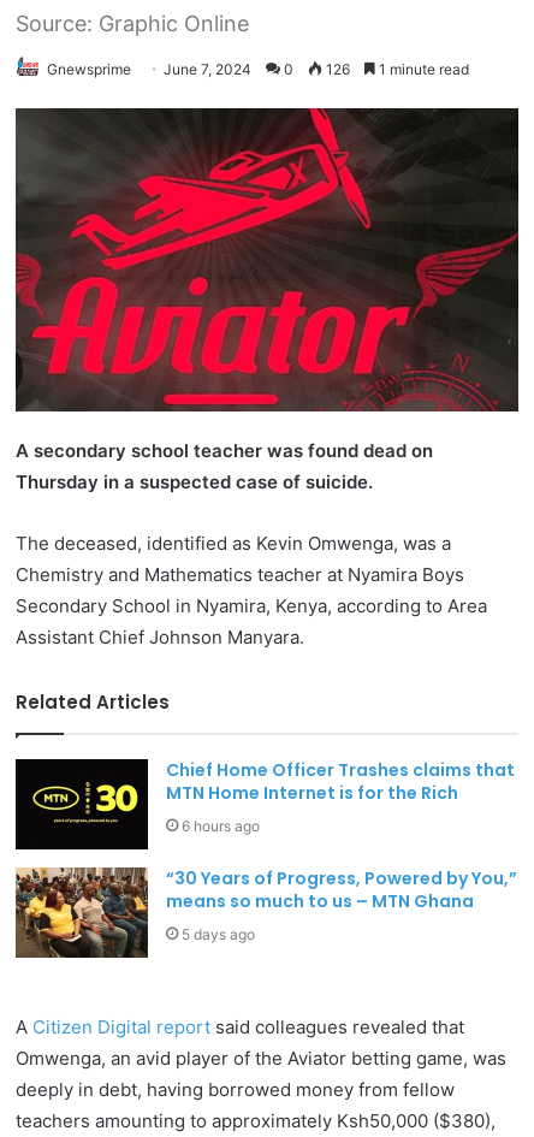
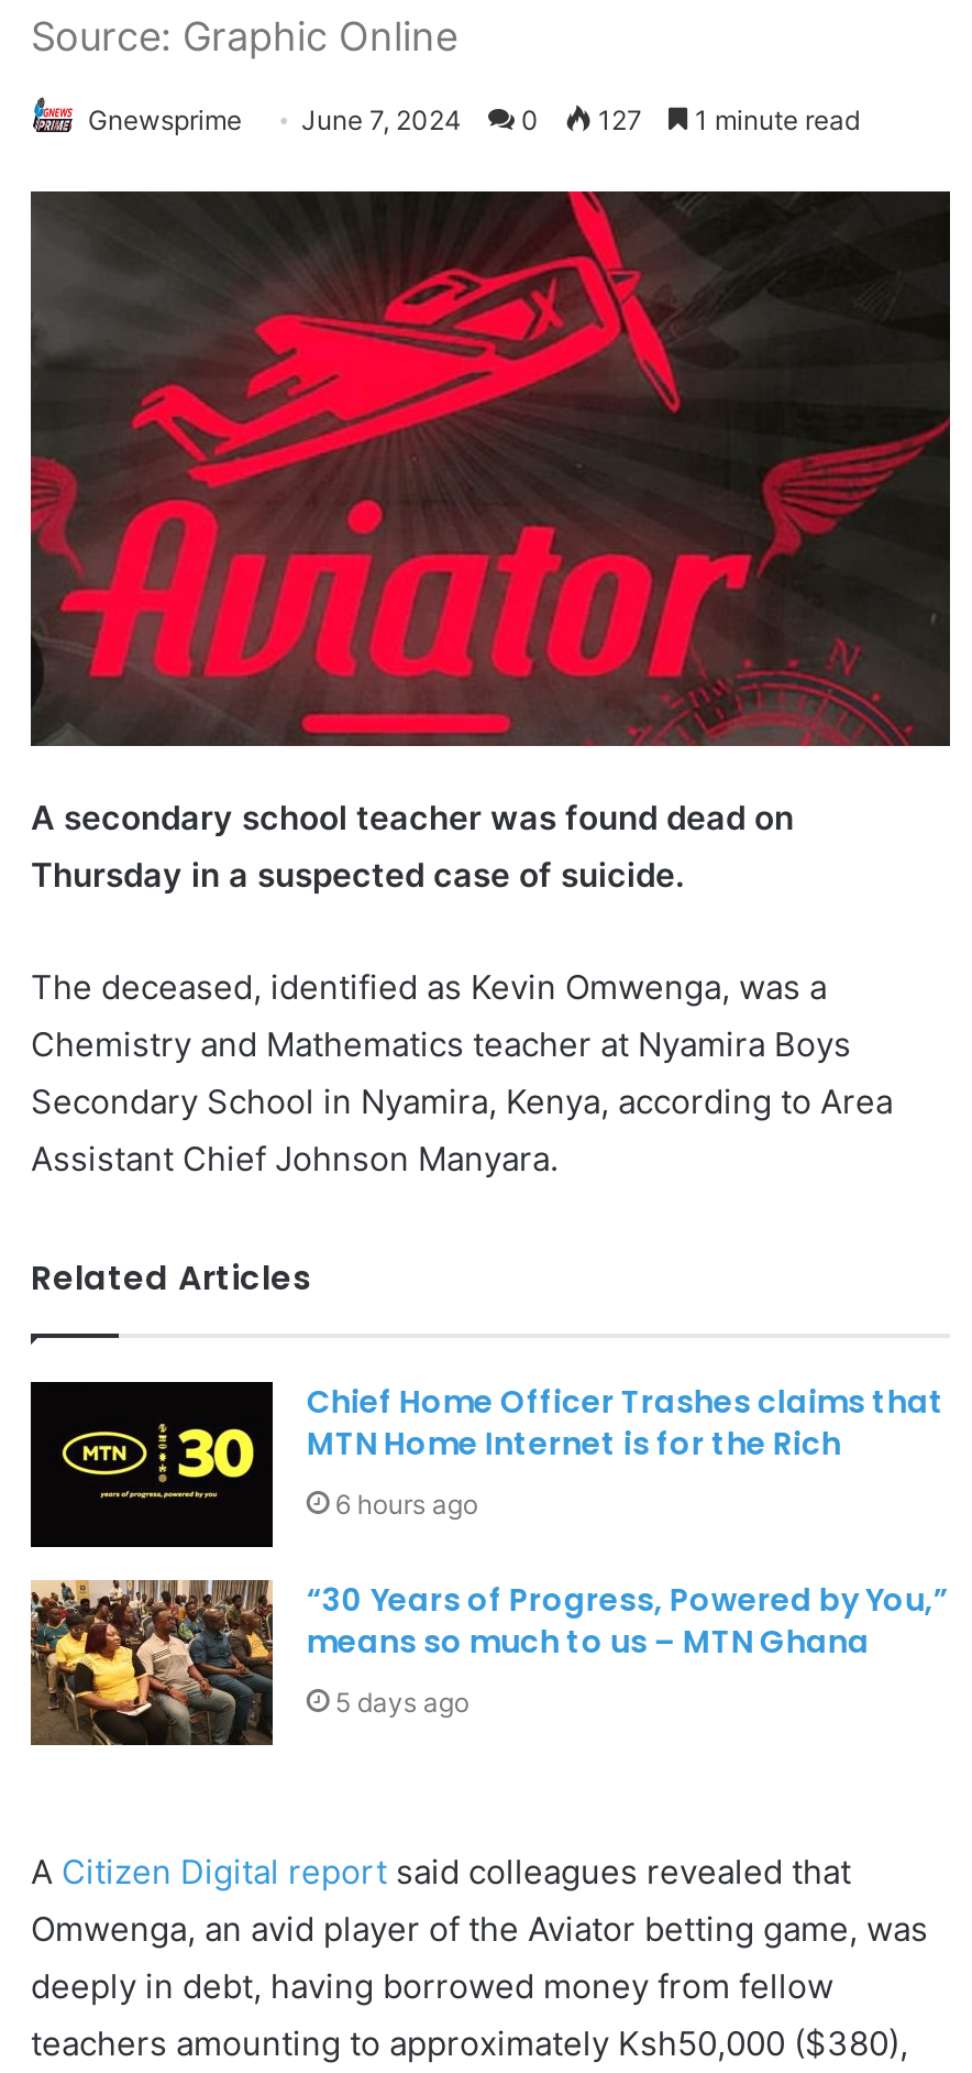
- Gnewsprime June 7, 2024 0 126 1 minute read
+ Gnewsprime June 7, 2024 0 127 1 minute read
